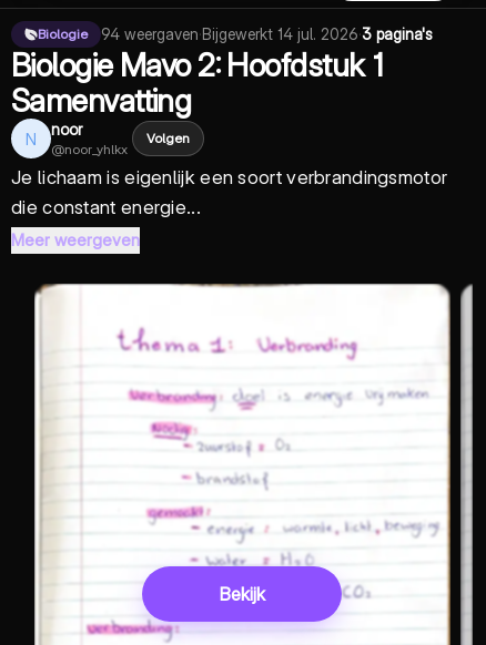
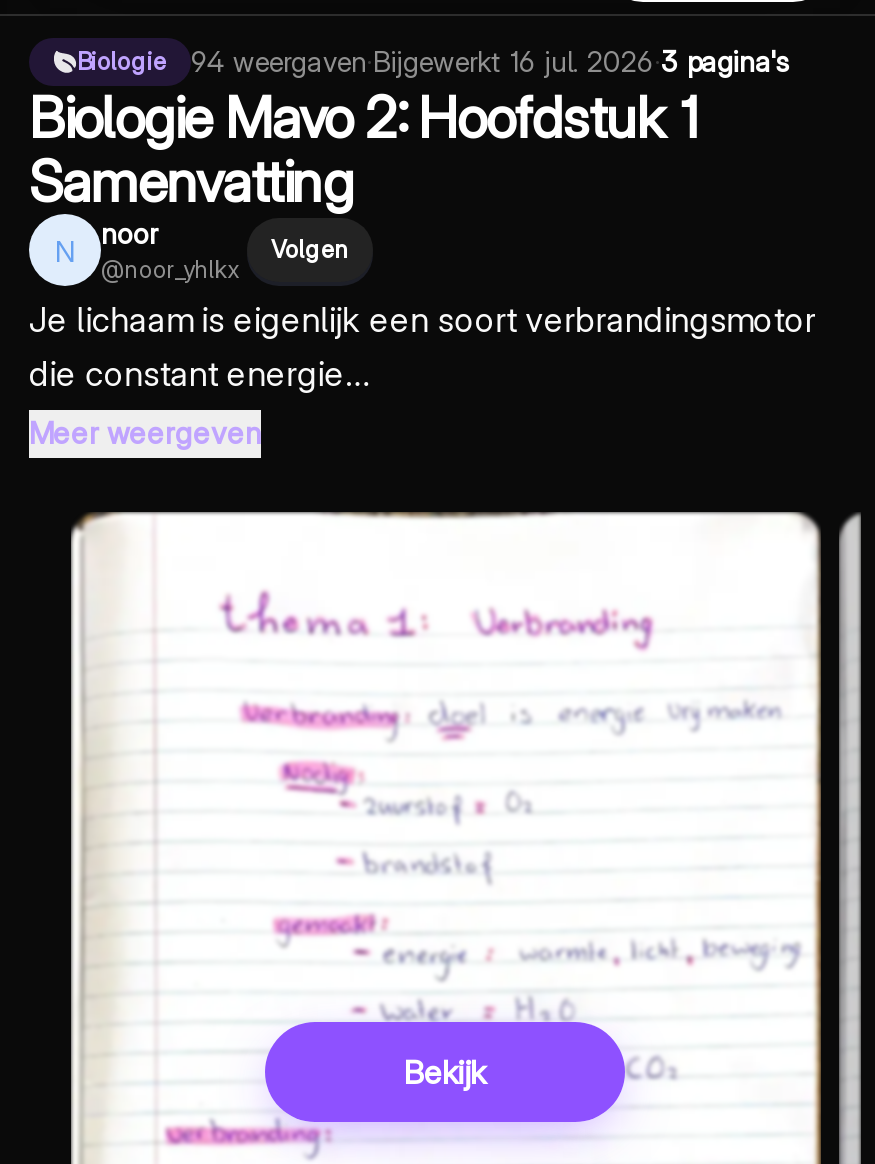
- 94 weergaven · Bijgewerkt 14 jul. 2026 · 3 pagina's
+ 94 weergaven · Bijgewerkt 16 jul. 2026 · 3 pagina's
